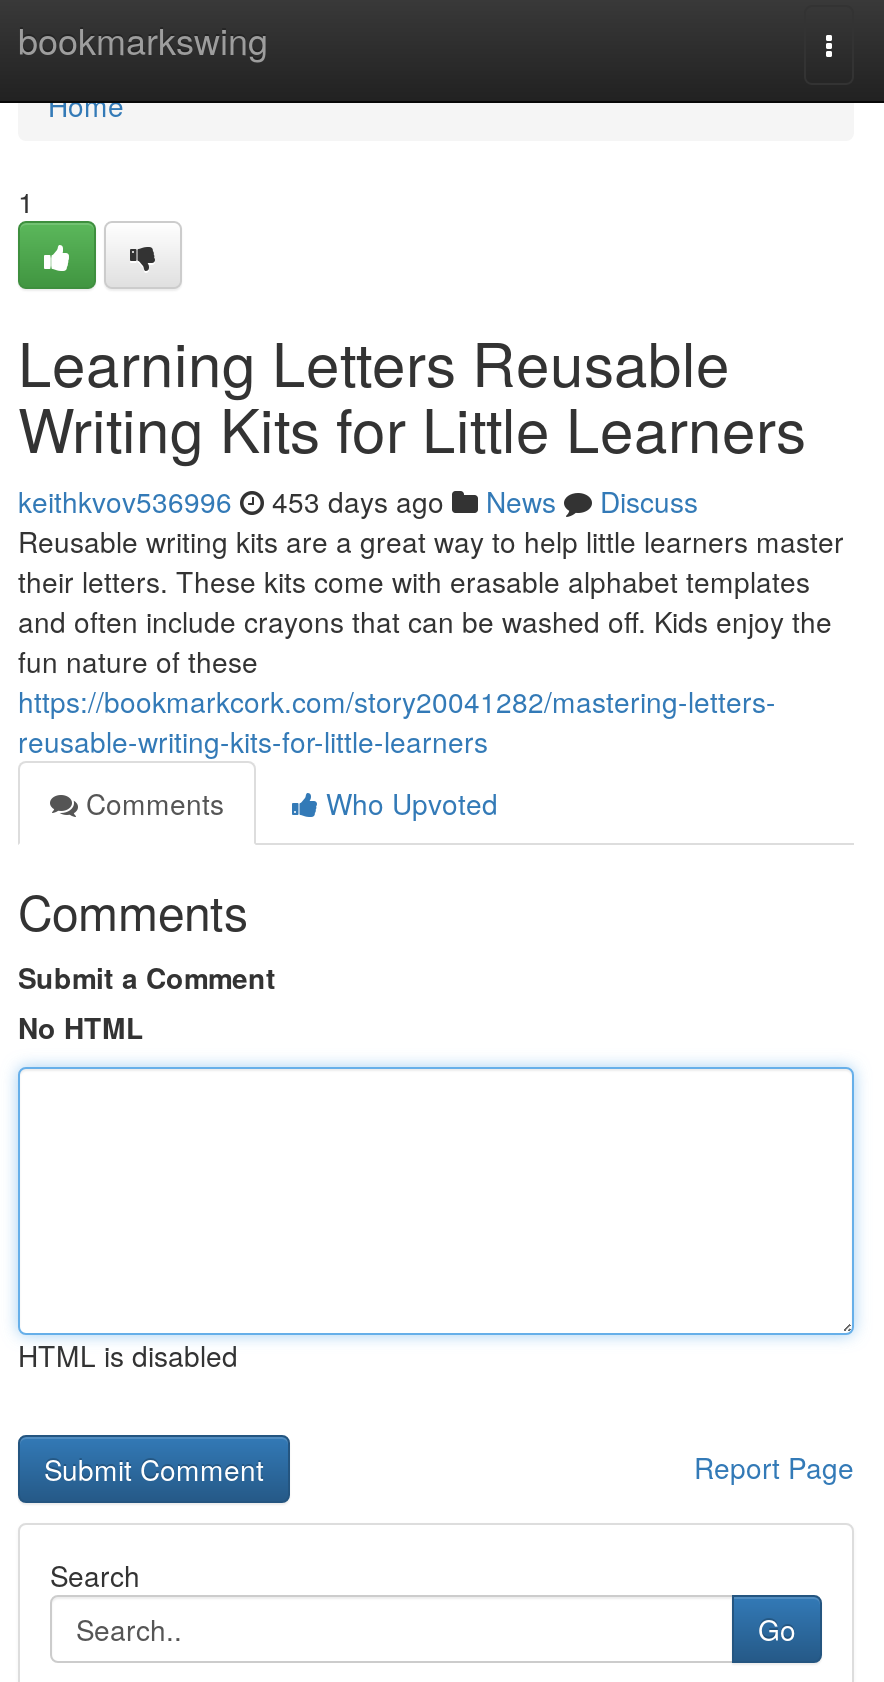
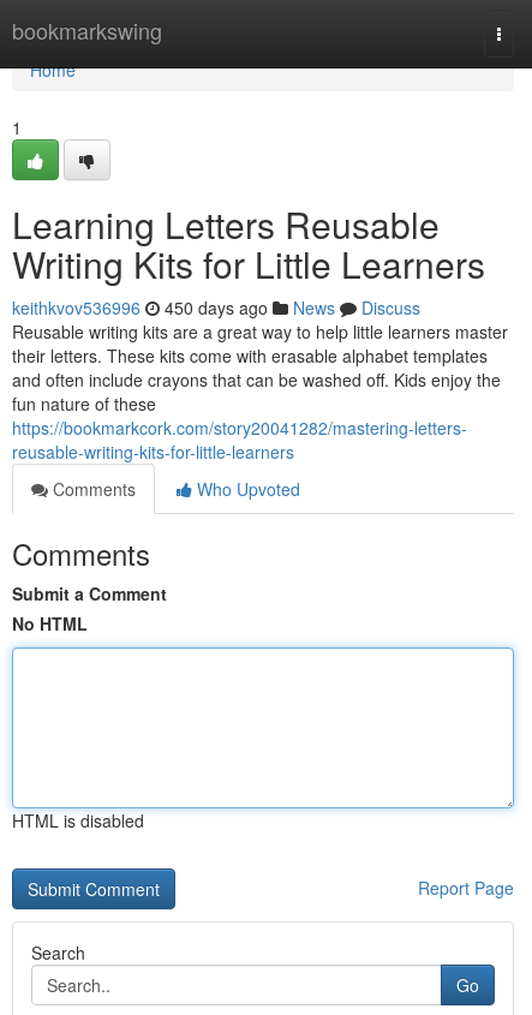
- keithkvov536996 453 days ago News Discuss
+ keithkvov536996 450 days ago News Discuss
